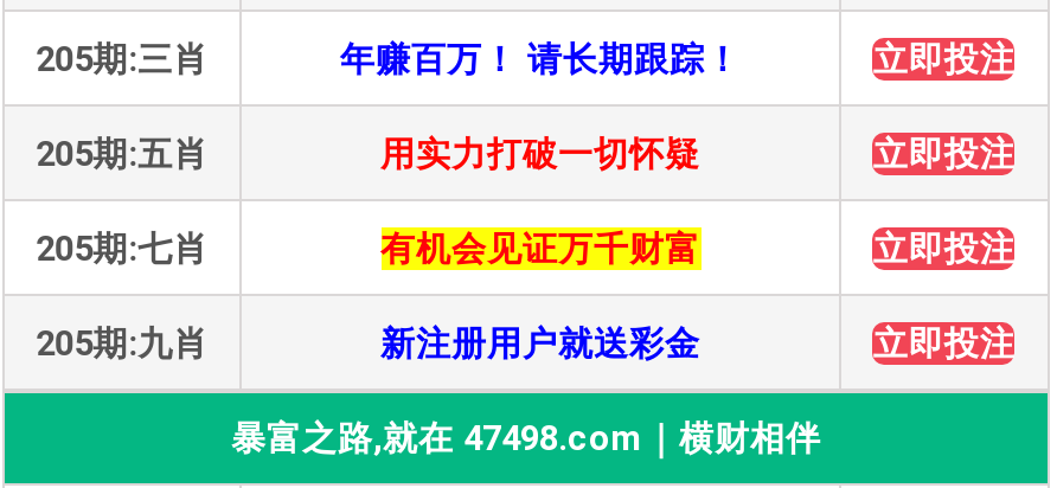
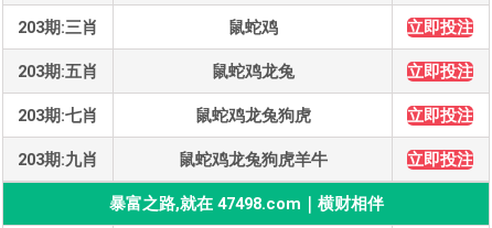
- 205期:三肖
- 年赚百万！ 请长期跟踪！
+ 203期:三肖
+ 鼠蛇鸡

- 205期:五肖
- 用实力打破一切怀疑
+ 203期:五肖
+ 鼠蛇鸡龙兔

- 205期:七肖
- 有机会见证万千财富
+ 203期:七肖
+ 鼠蛇鸡龙兔狗虎

- 205期:九肖
- 新注册用户就送彩金
+ 203期:九肖
+ 鼠蛇鸡龙兔狗虎羊牛
